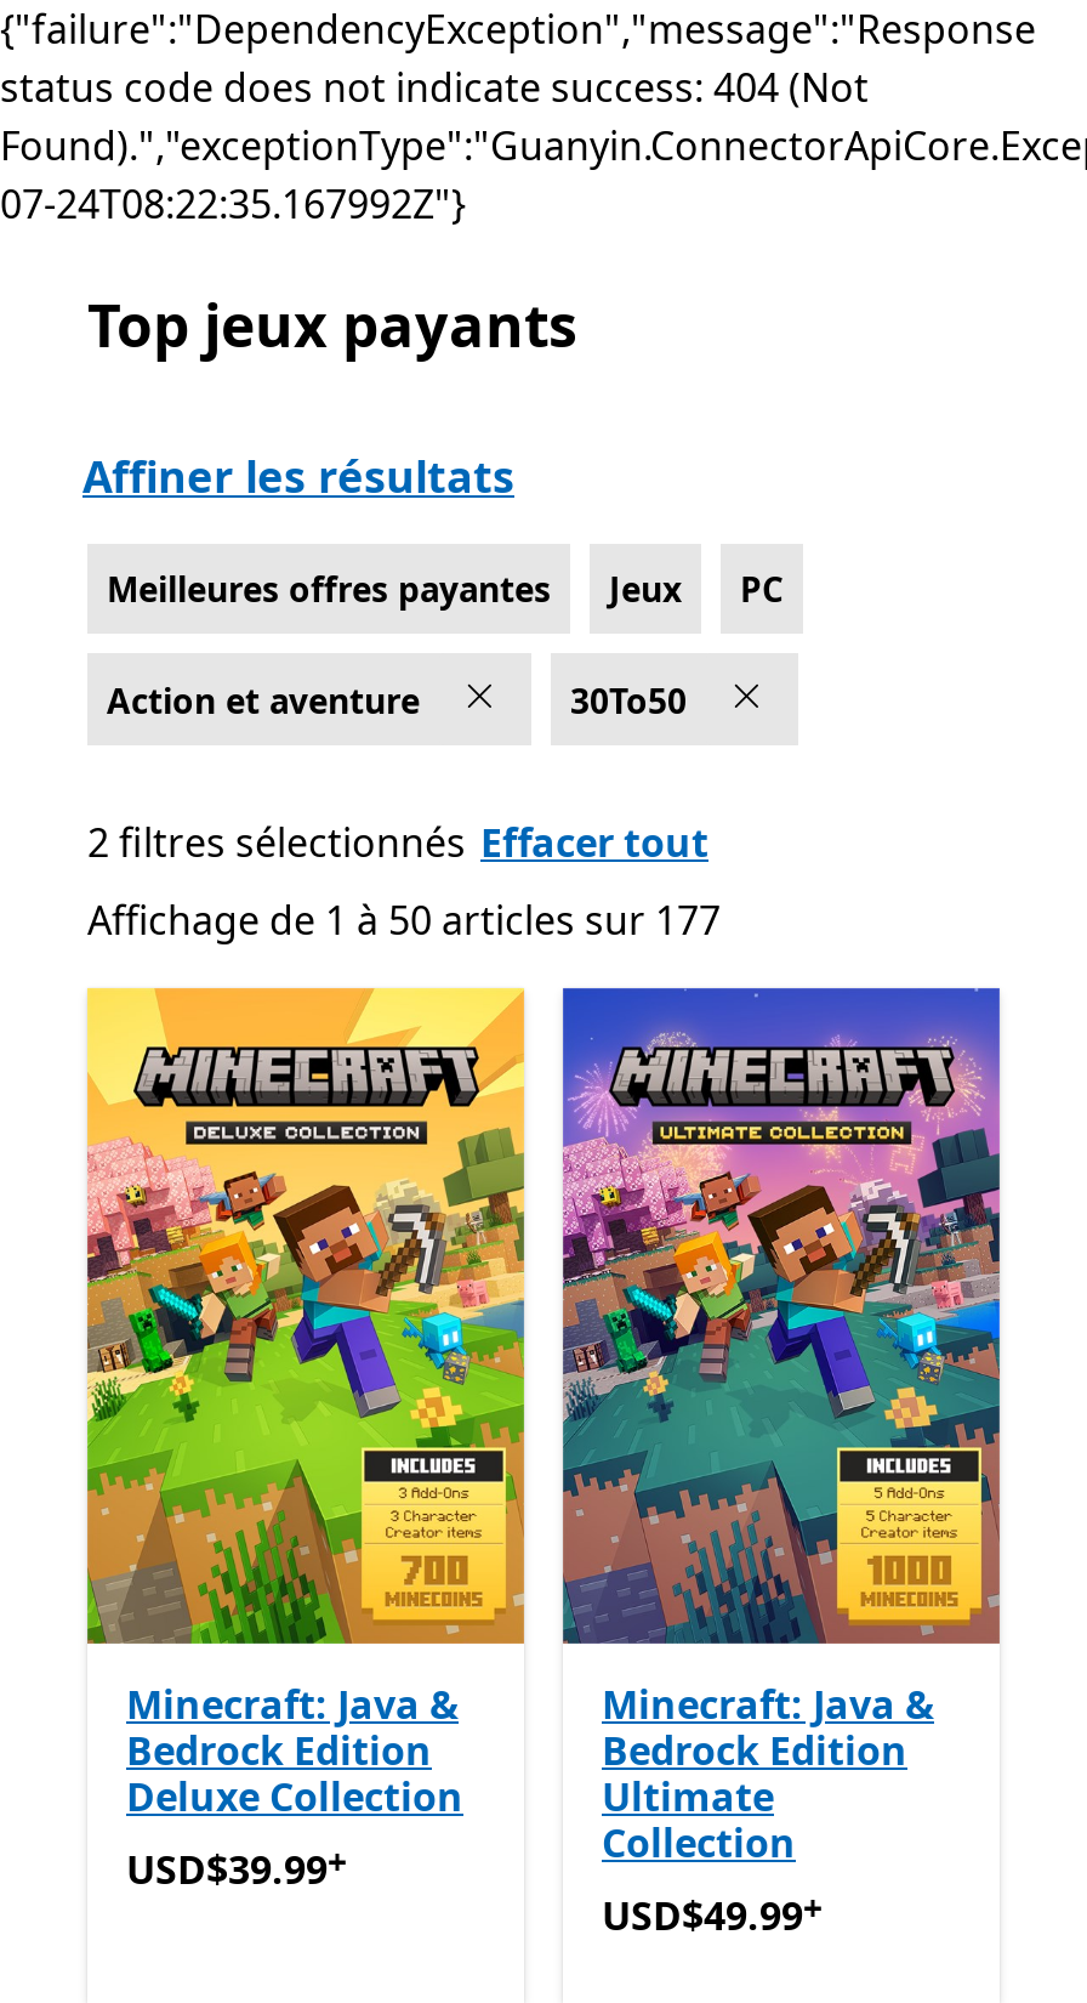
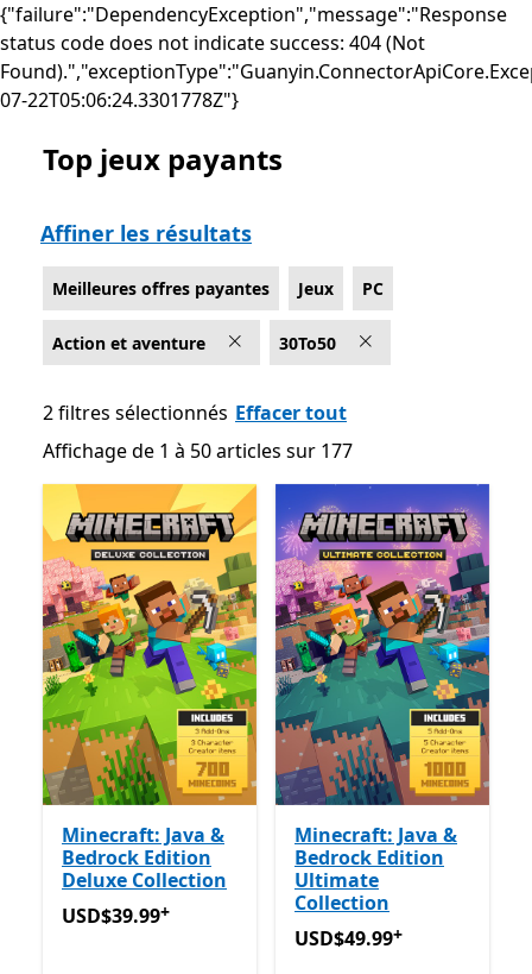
- 07-24T08:22:35.167992Z"}
+ 07-22T05:06:24.3301778Z"}
